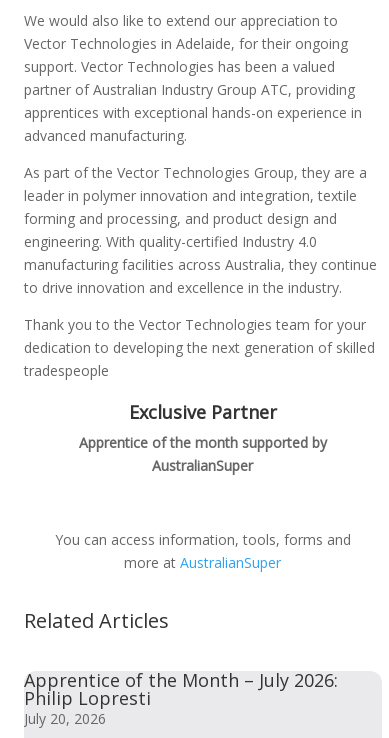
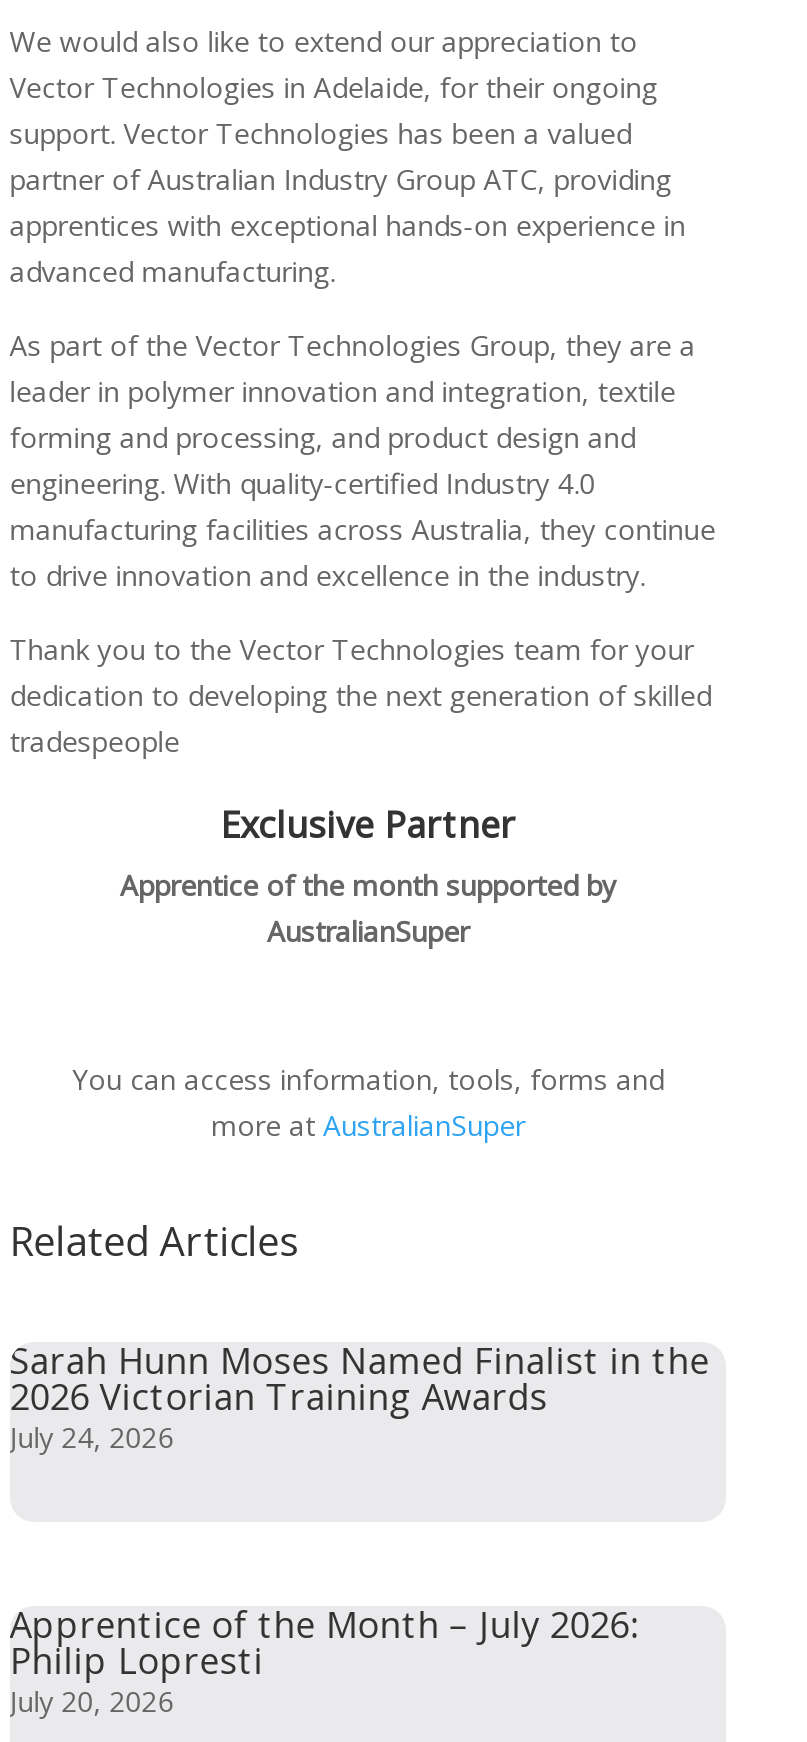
+ Sarah Hunn Moses Named Finalist in the
+ 2026 Victorian Training Awards
+ July 24, 2026
